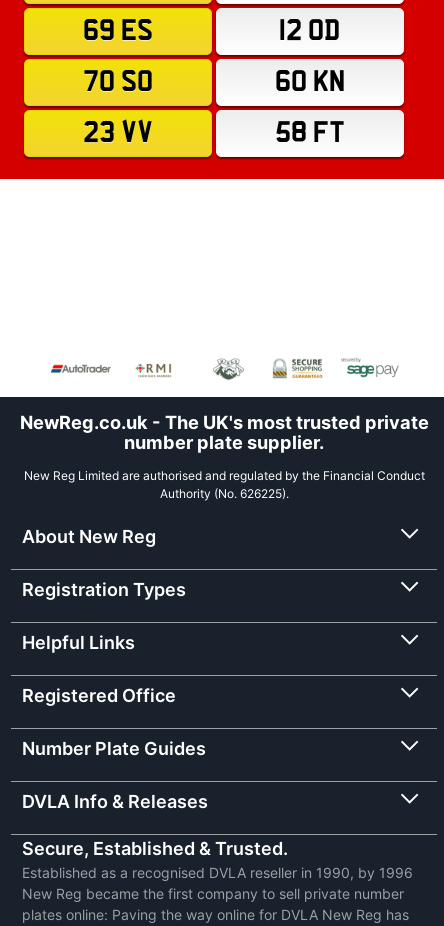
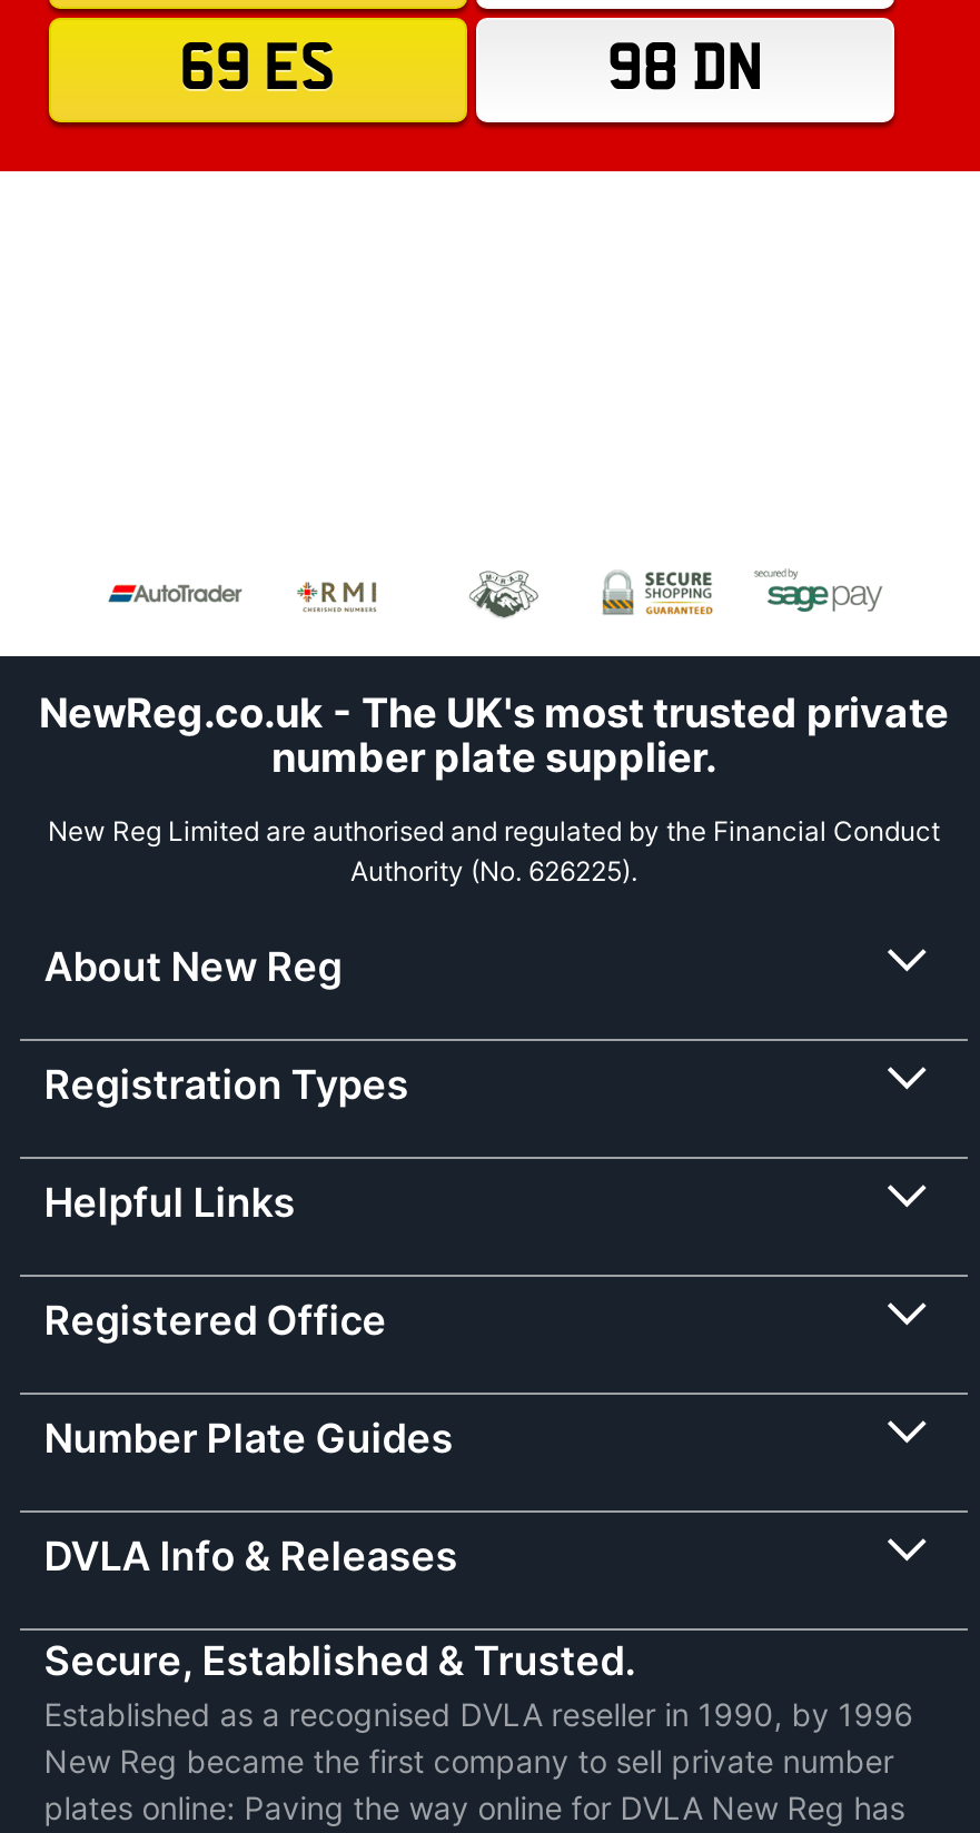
- 12 OD
- 70 SO
- 60 KN
- 23 VV
- 58 FT
+ 98 DN
